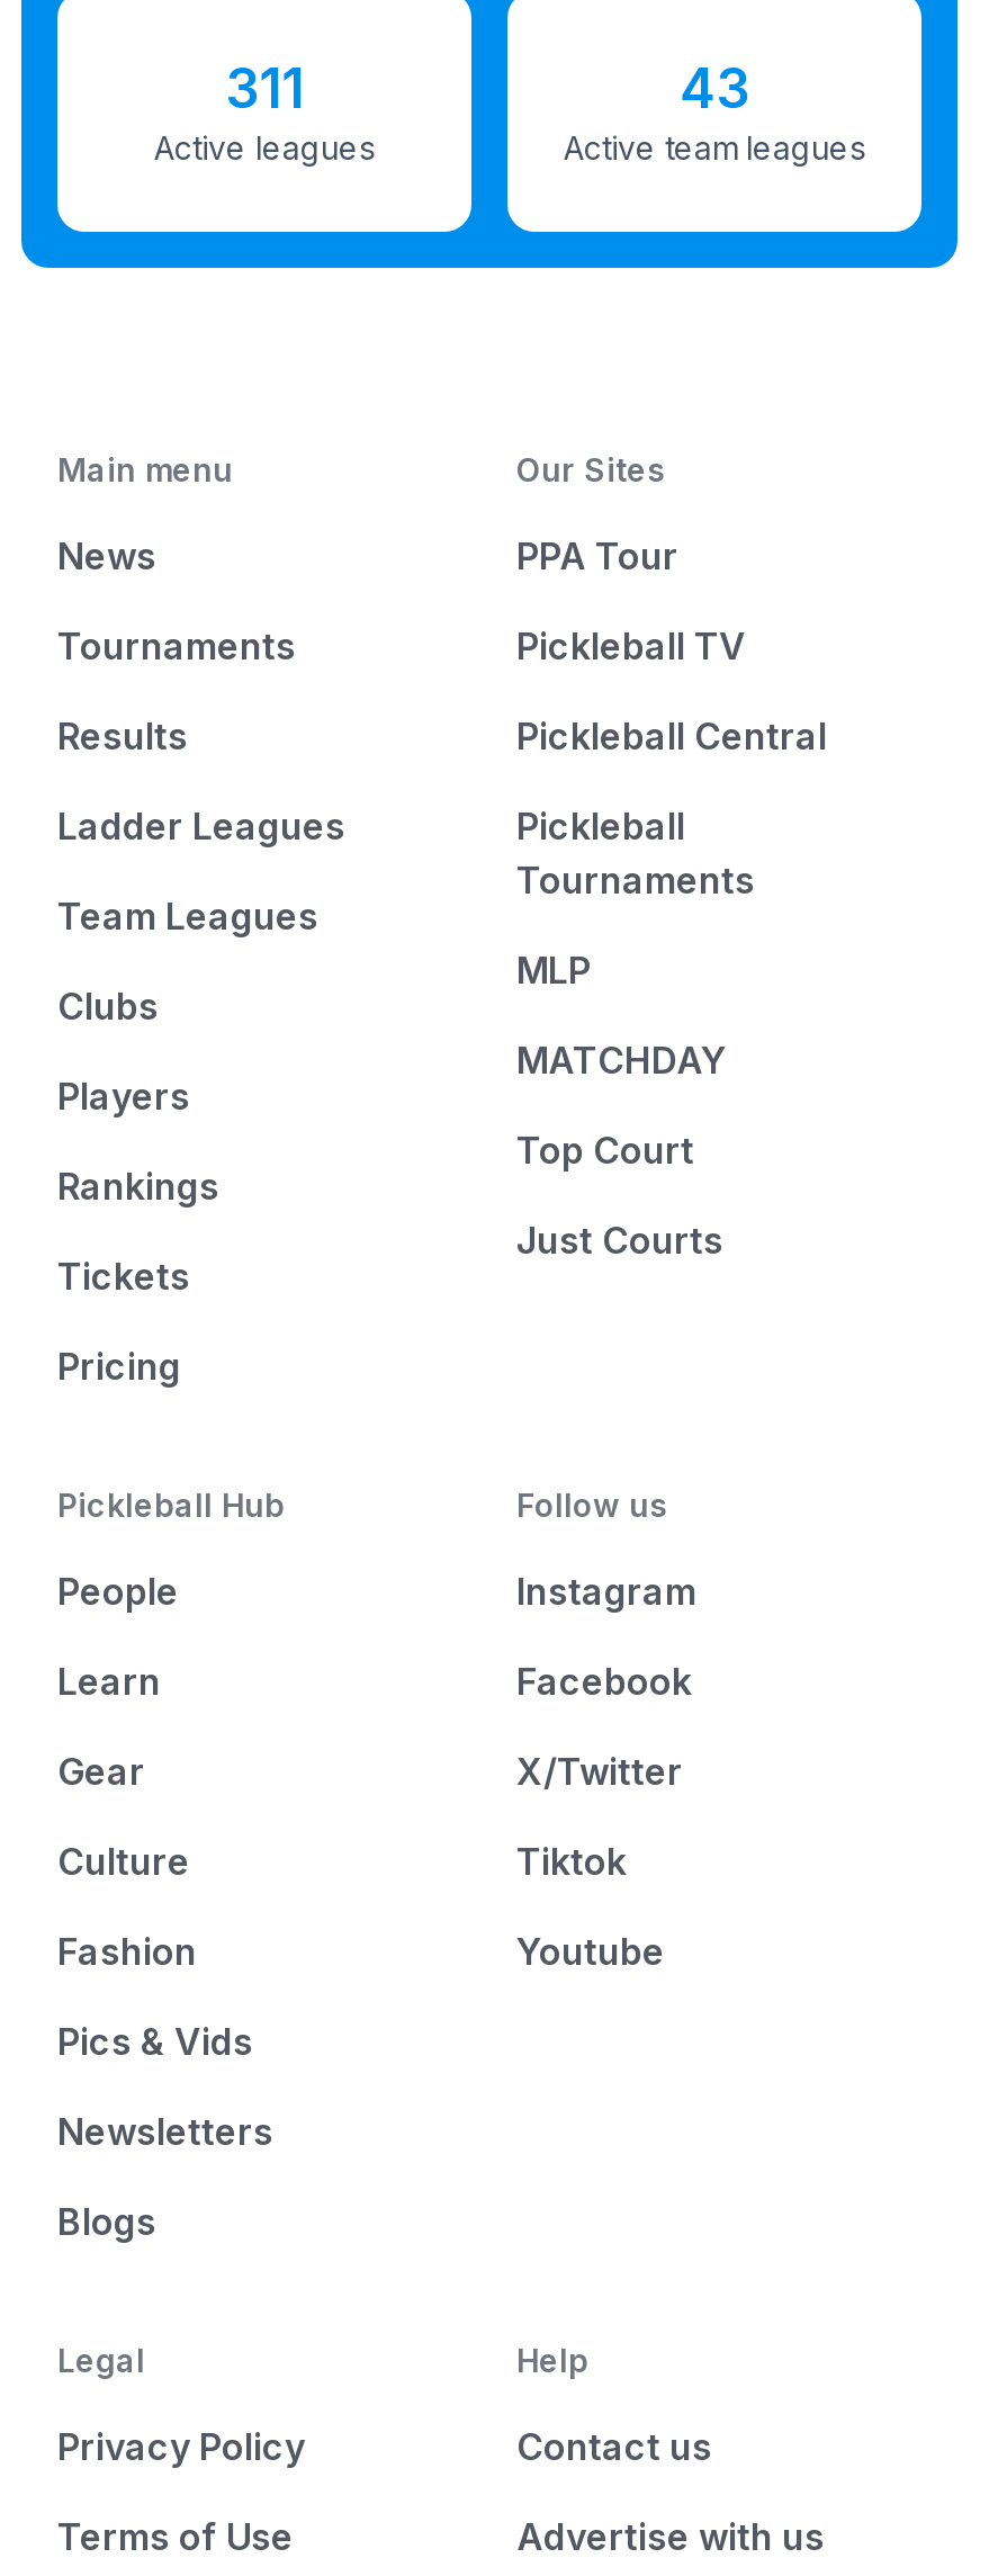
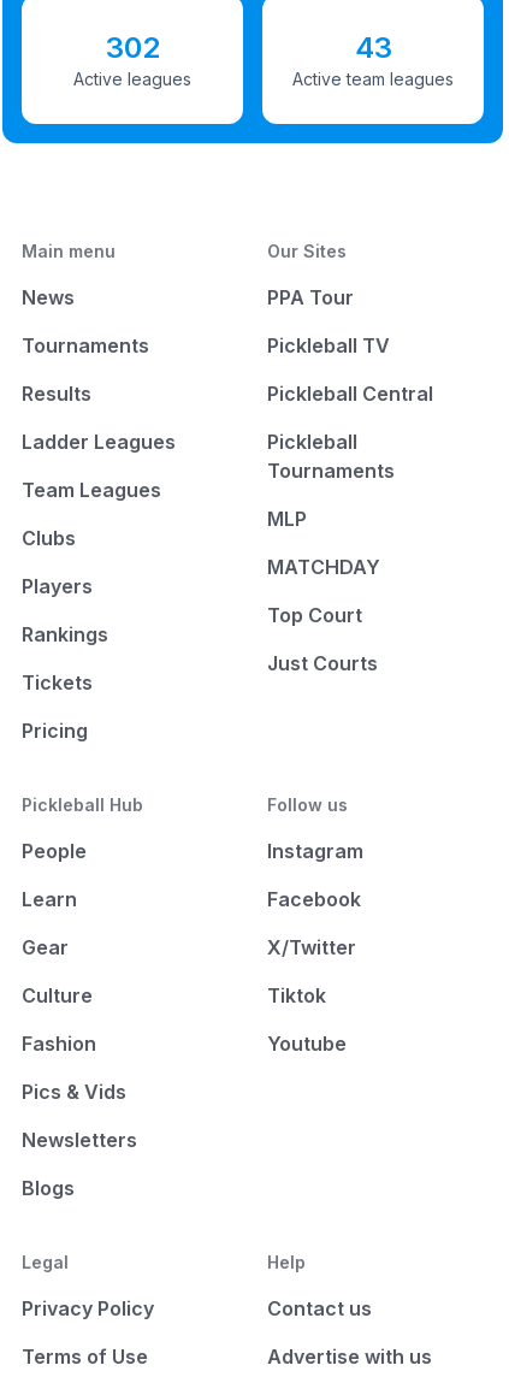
- 311
+ 302
